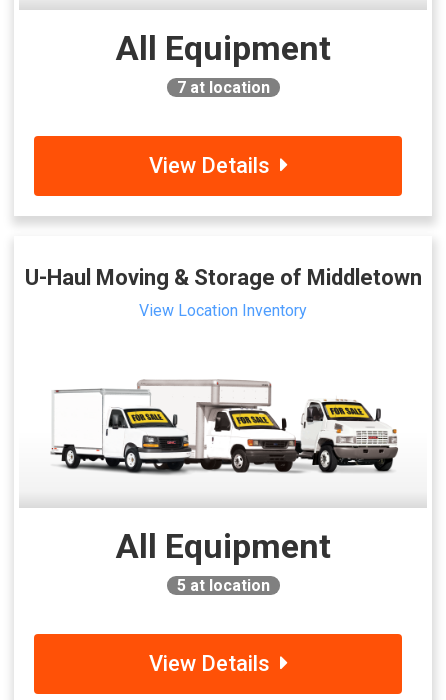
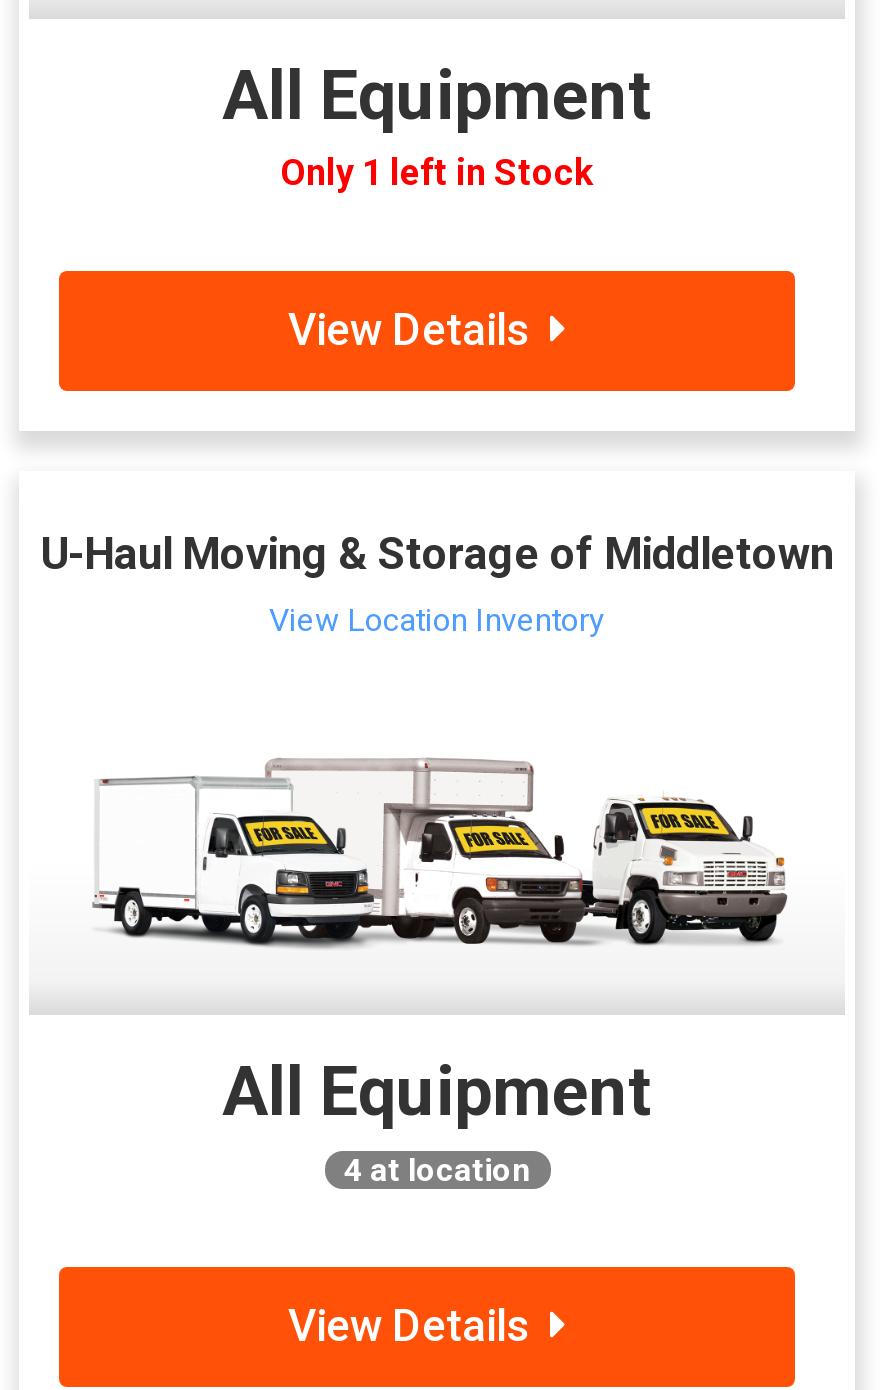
- 7at location
+ Only 1 left in Stock

- 5at location
+ 4at location
